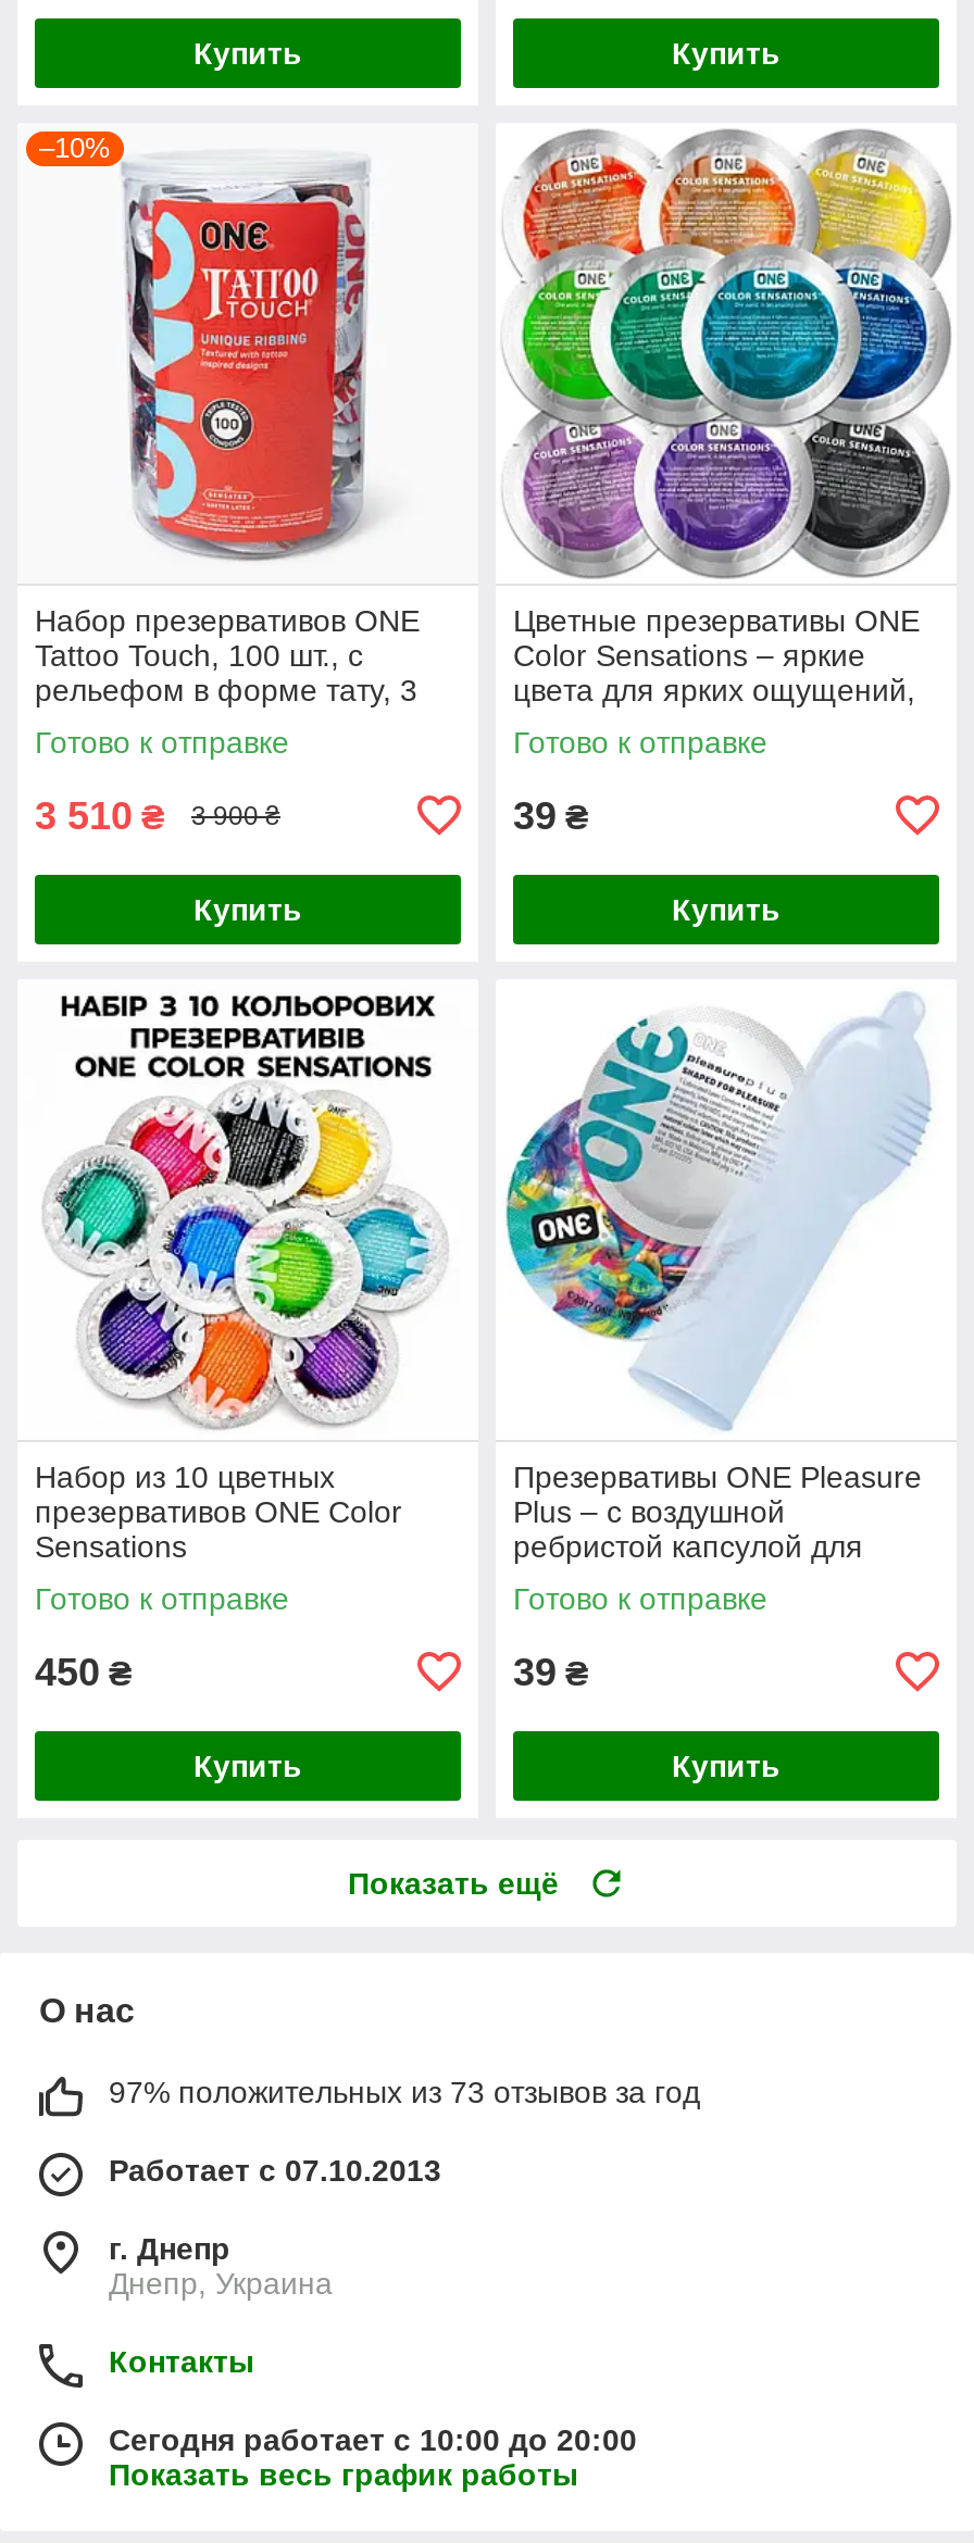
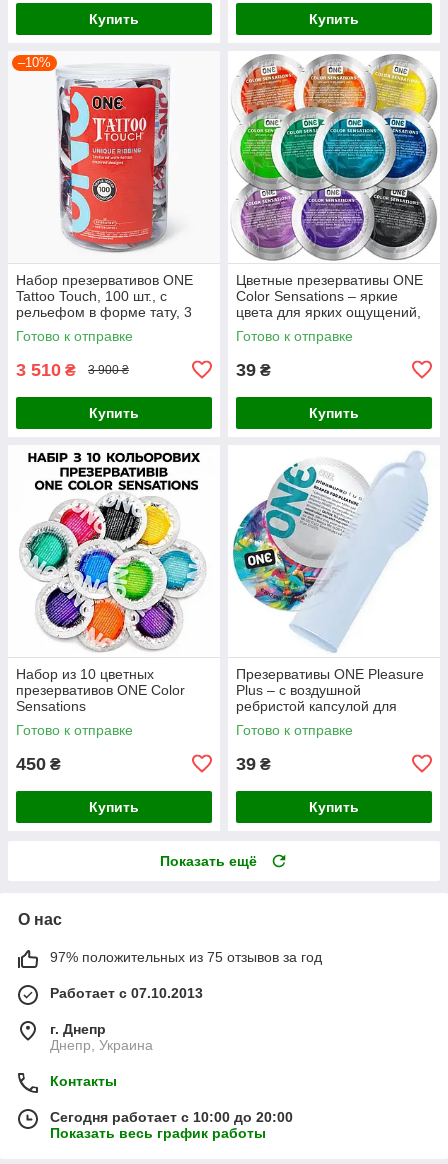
- 97% положительных из 73 отзывов за год
+ 97% положительных из 75 отзывов за год
